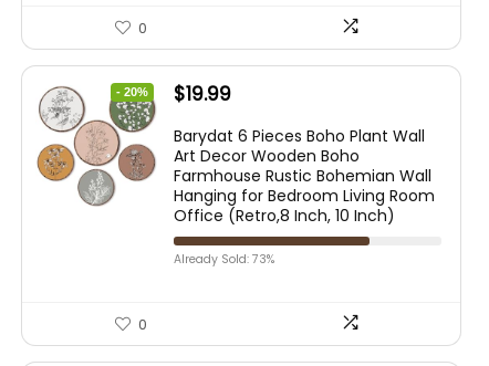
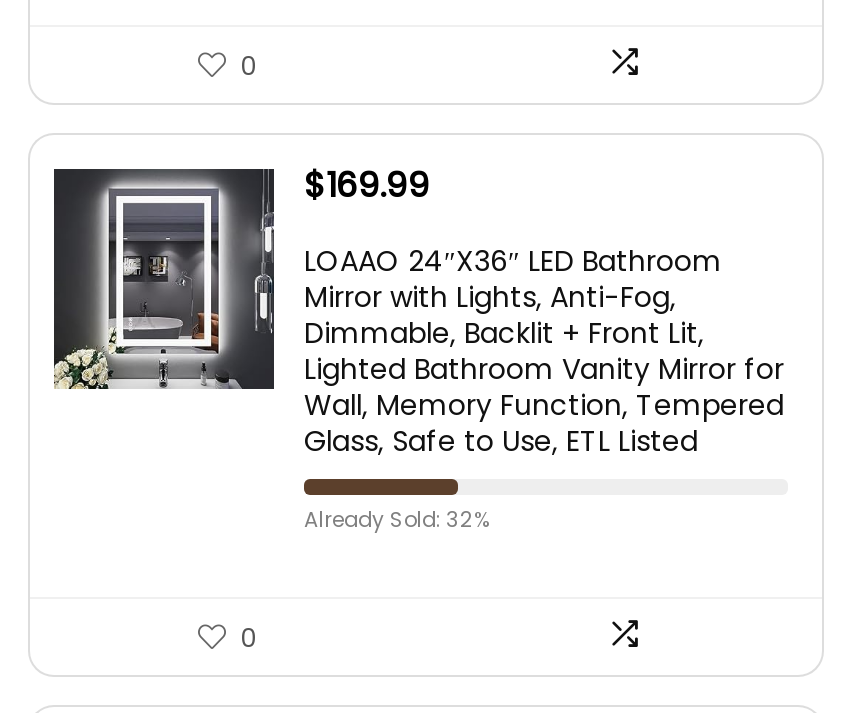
- [image]
- - 20%
- $19.99
+ [image]
+ $169.99

- Barydat 6 Pieces Boho Plant Wall
- Art Decor Wooden Boho
- Farmhouse Rustic Bohemian Wall
- Hanging for Bedroom Living Room
- Office (Retro,8 Inch, 10 Inch)
+ LOAAO 24″X36″ LED Bathroom
+ Mirror with Lights, Anti-Fog,
+ Dimmable, Backlit + Front Lit,
+ Lighted Bathroom Vanity Mirror for
+ Wall, Memory Function, Tempered
+ Glass, Safe to Use, ETL Listed

- Already Sold: 73%
+ Already Sold: 32%
